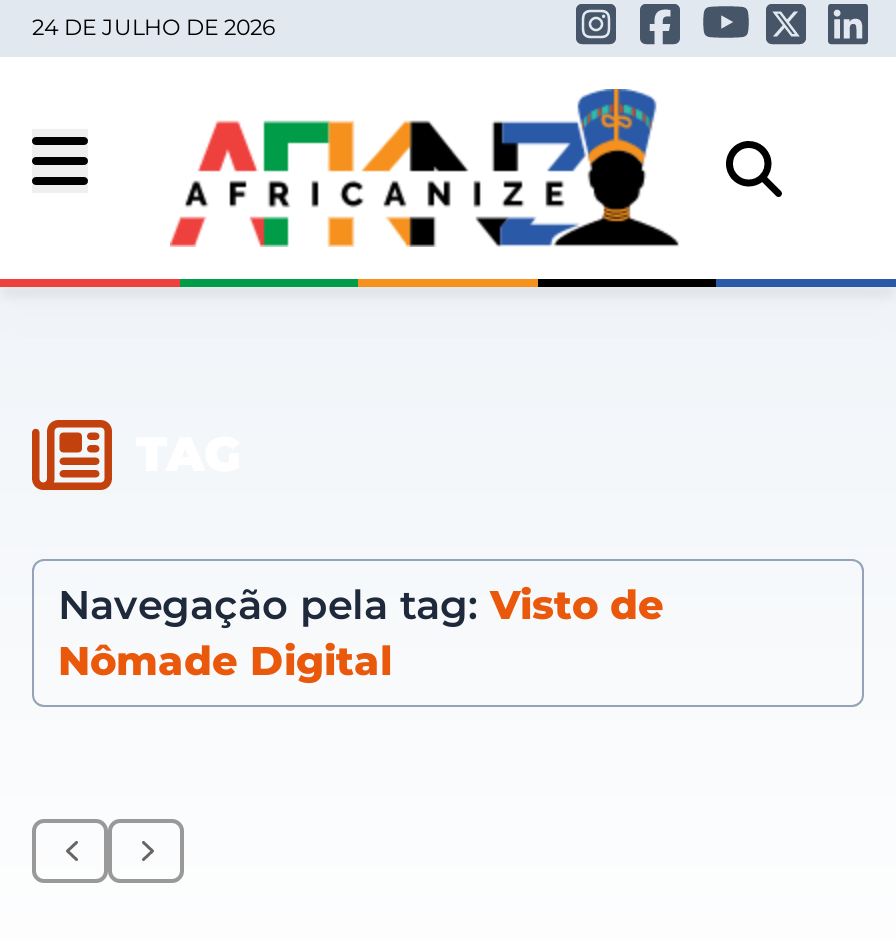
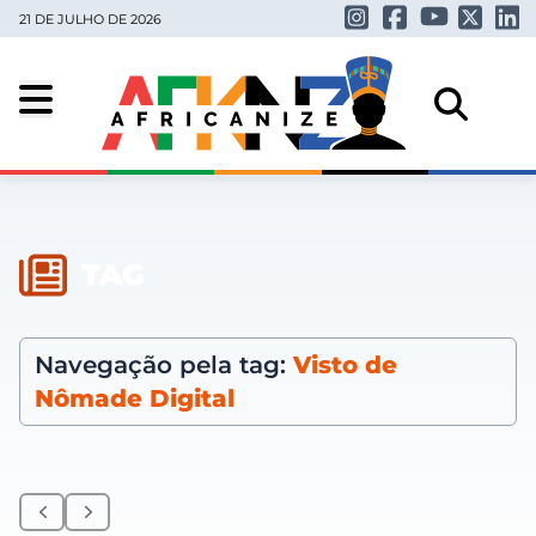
- 24 DE JULHO DE 2026
+ 21 DE JULHO DE 2026
